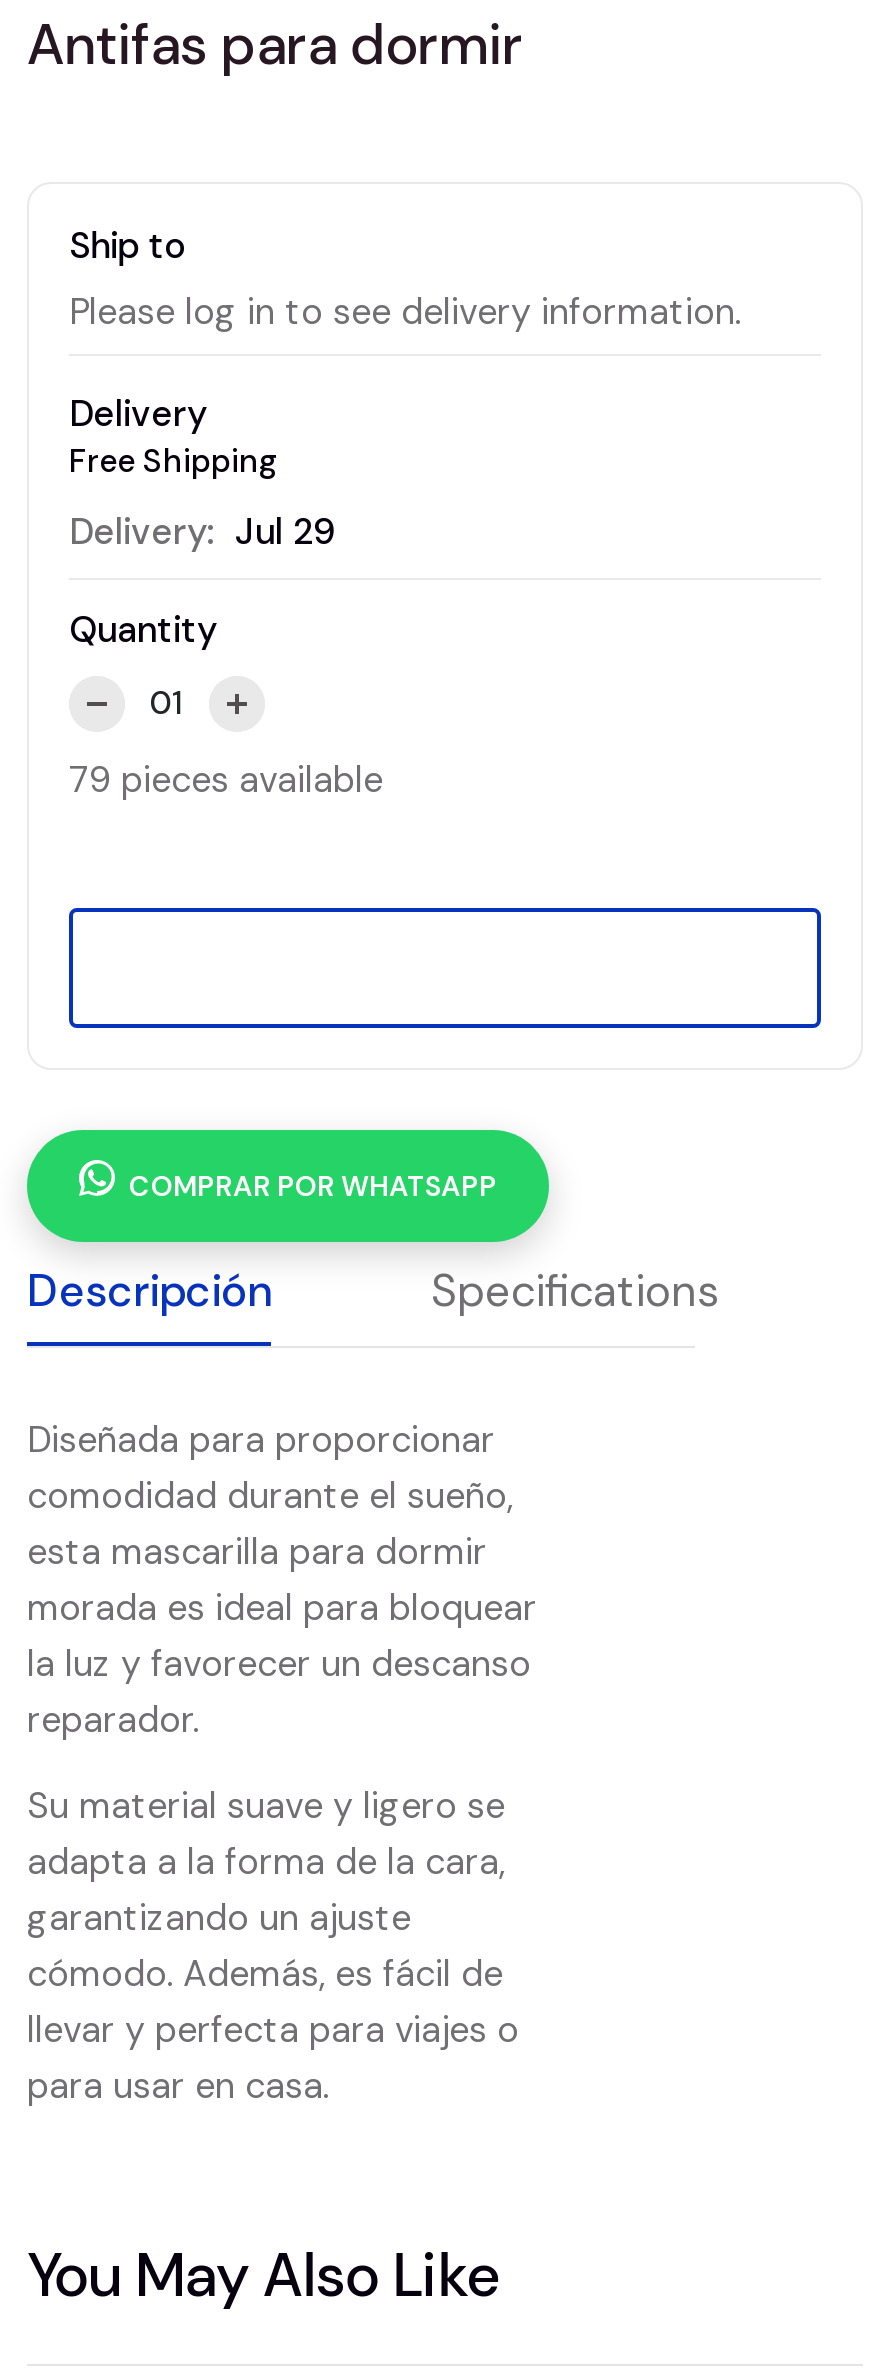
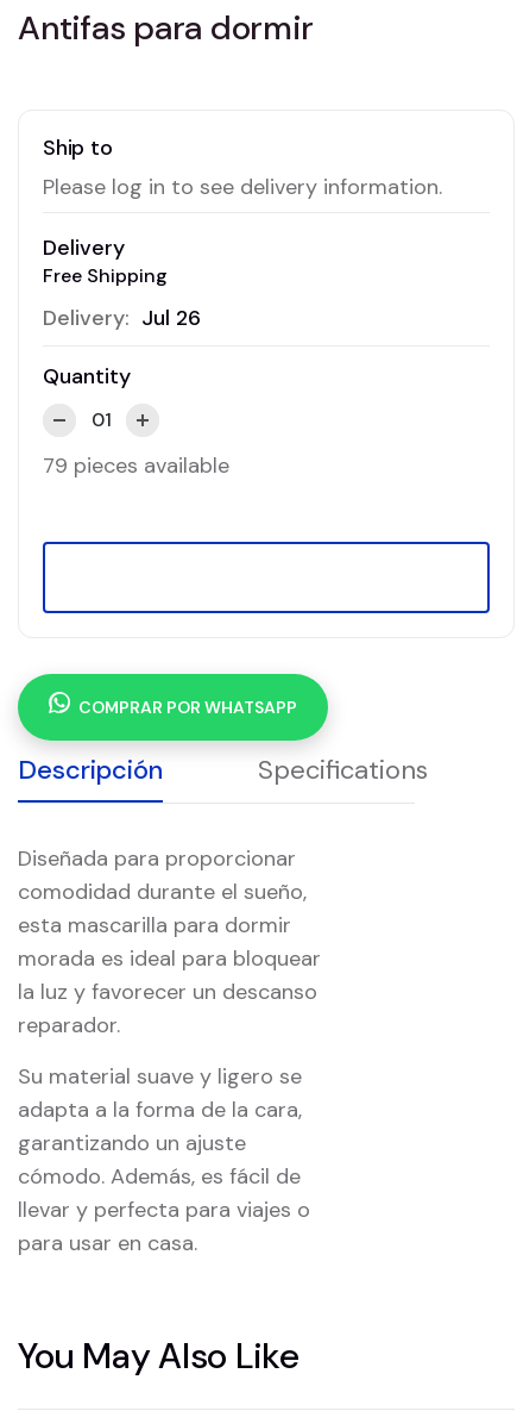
- Delivery: Jul 29
+ Delivery: Jul 26
